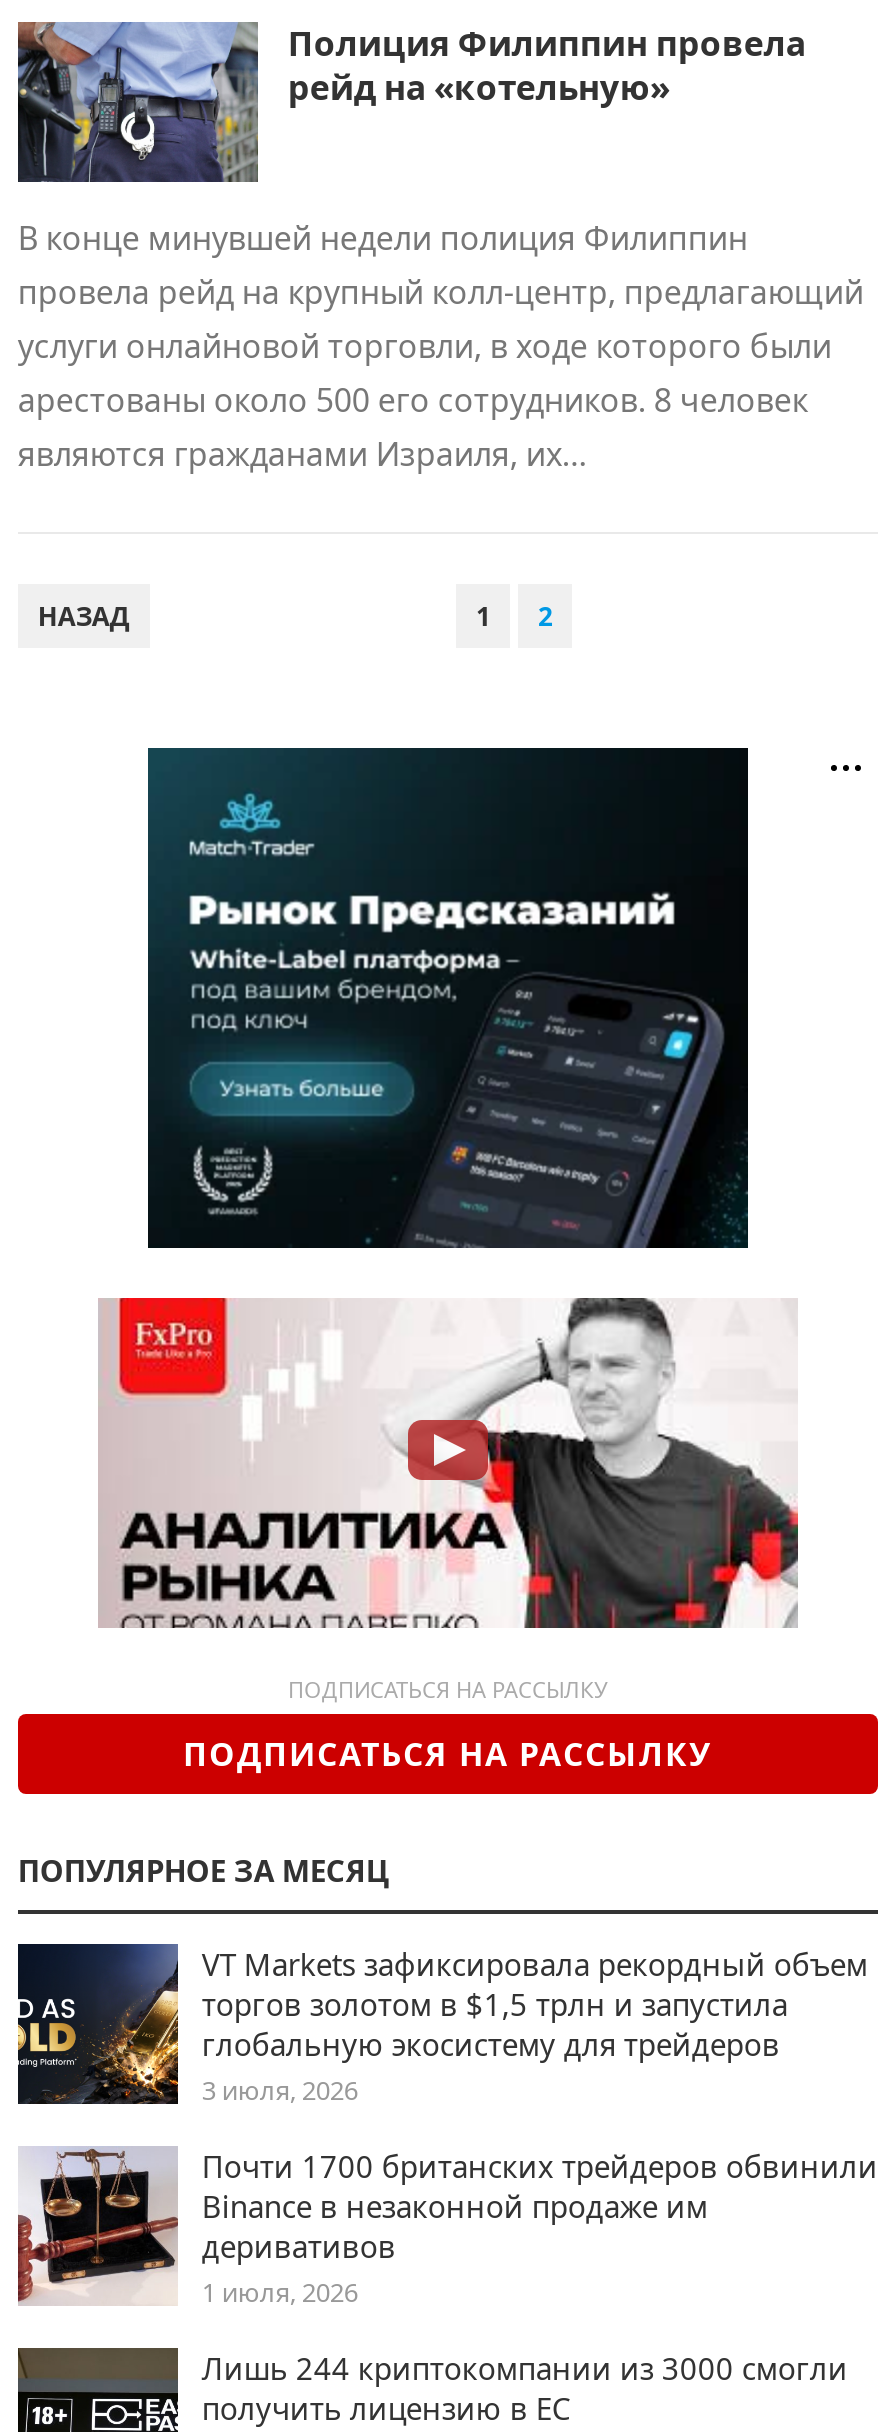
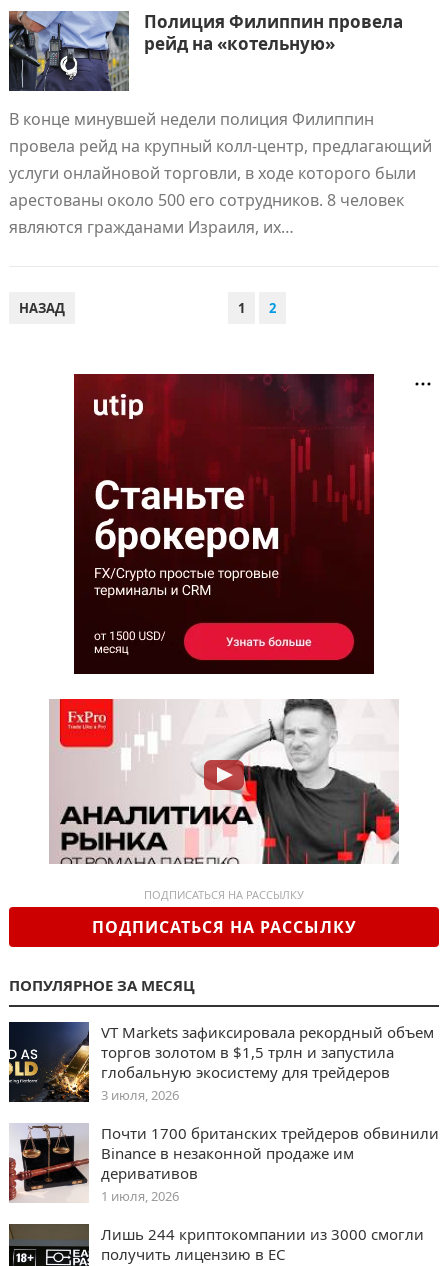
- [image]
+ [image]
